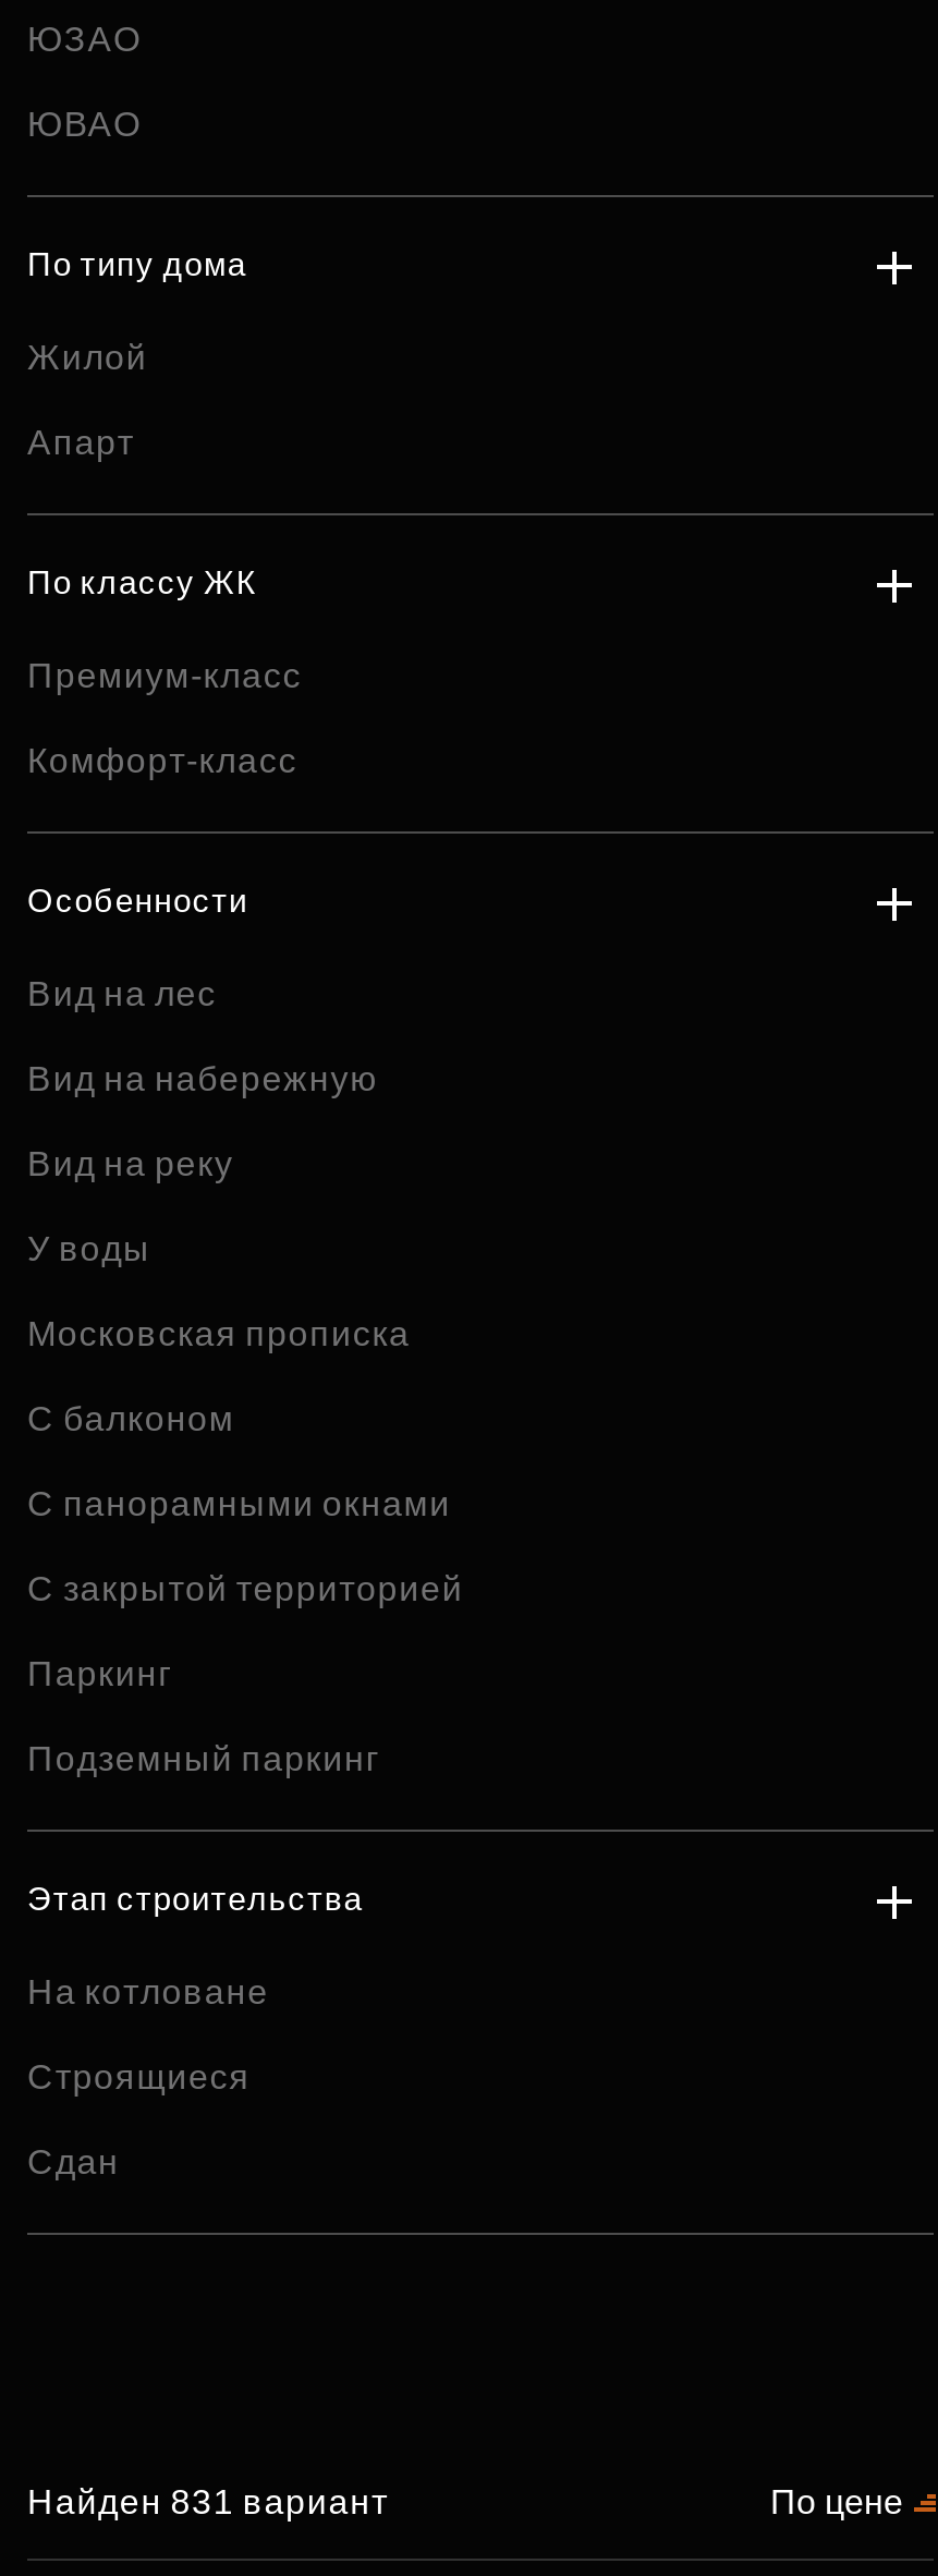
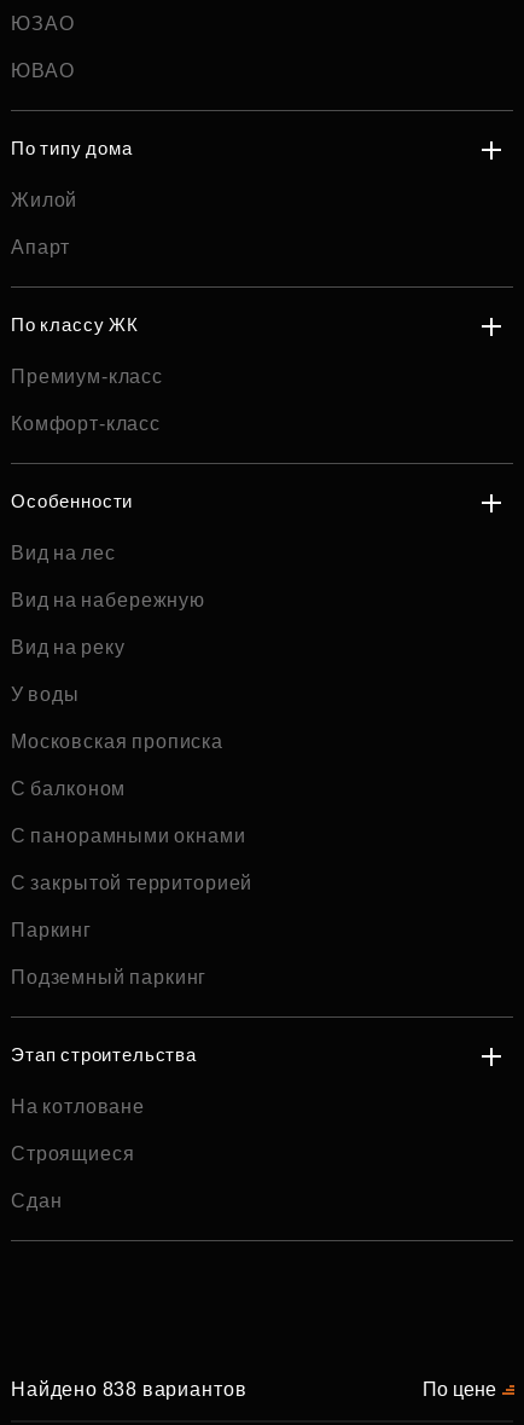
- Найден 831 вариант
+ Найдено 838 вариантов
